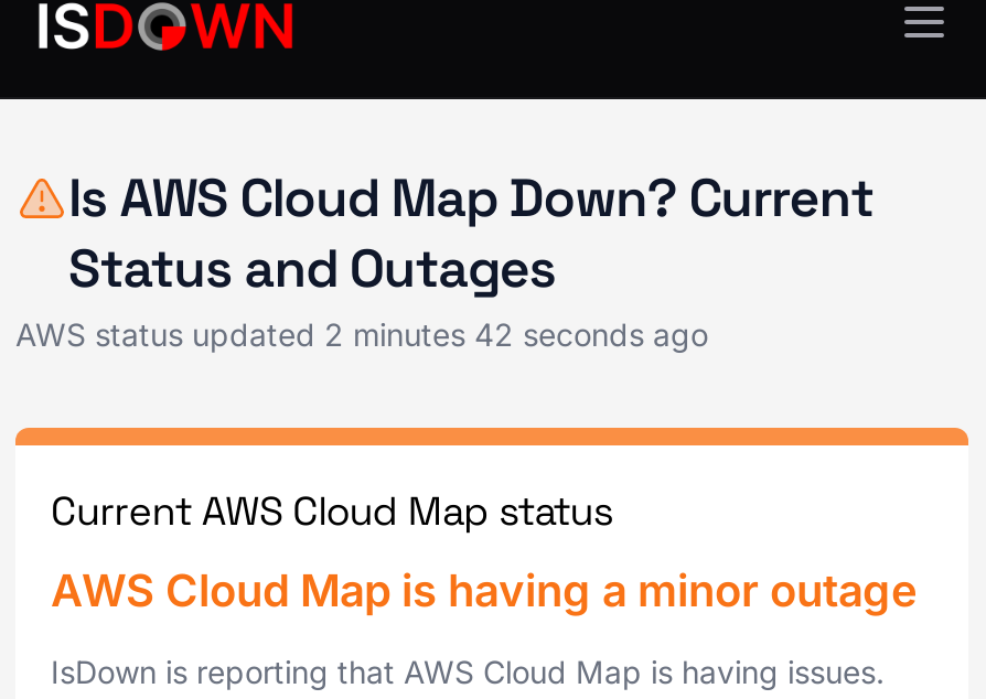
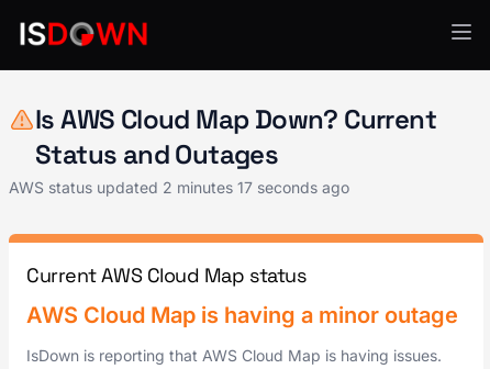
- AWS status updated 2 minutes 42 seconds ago
+ AWS status updated 2 minutes 17 seconds ago
